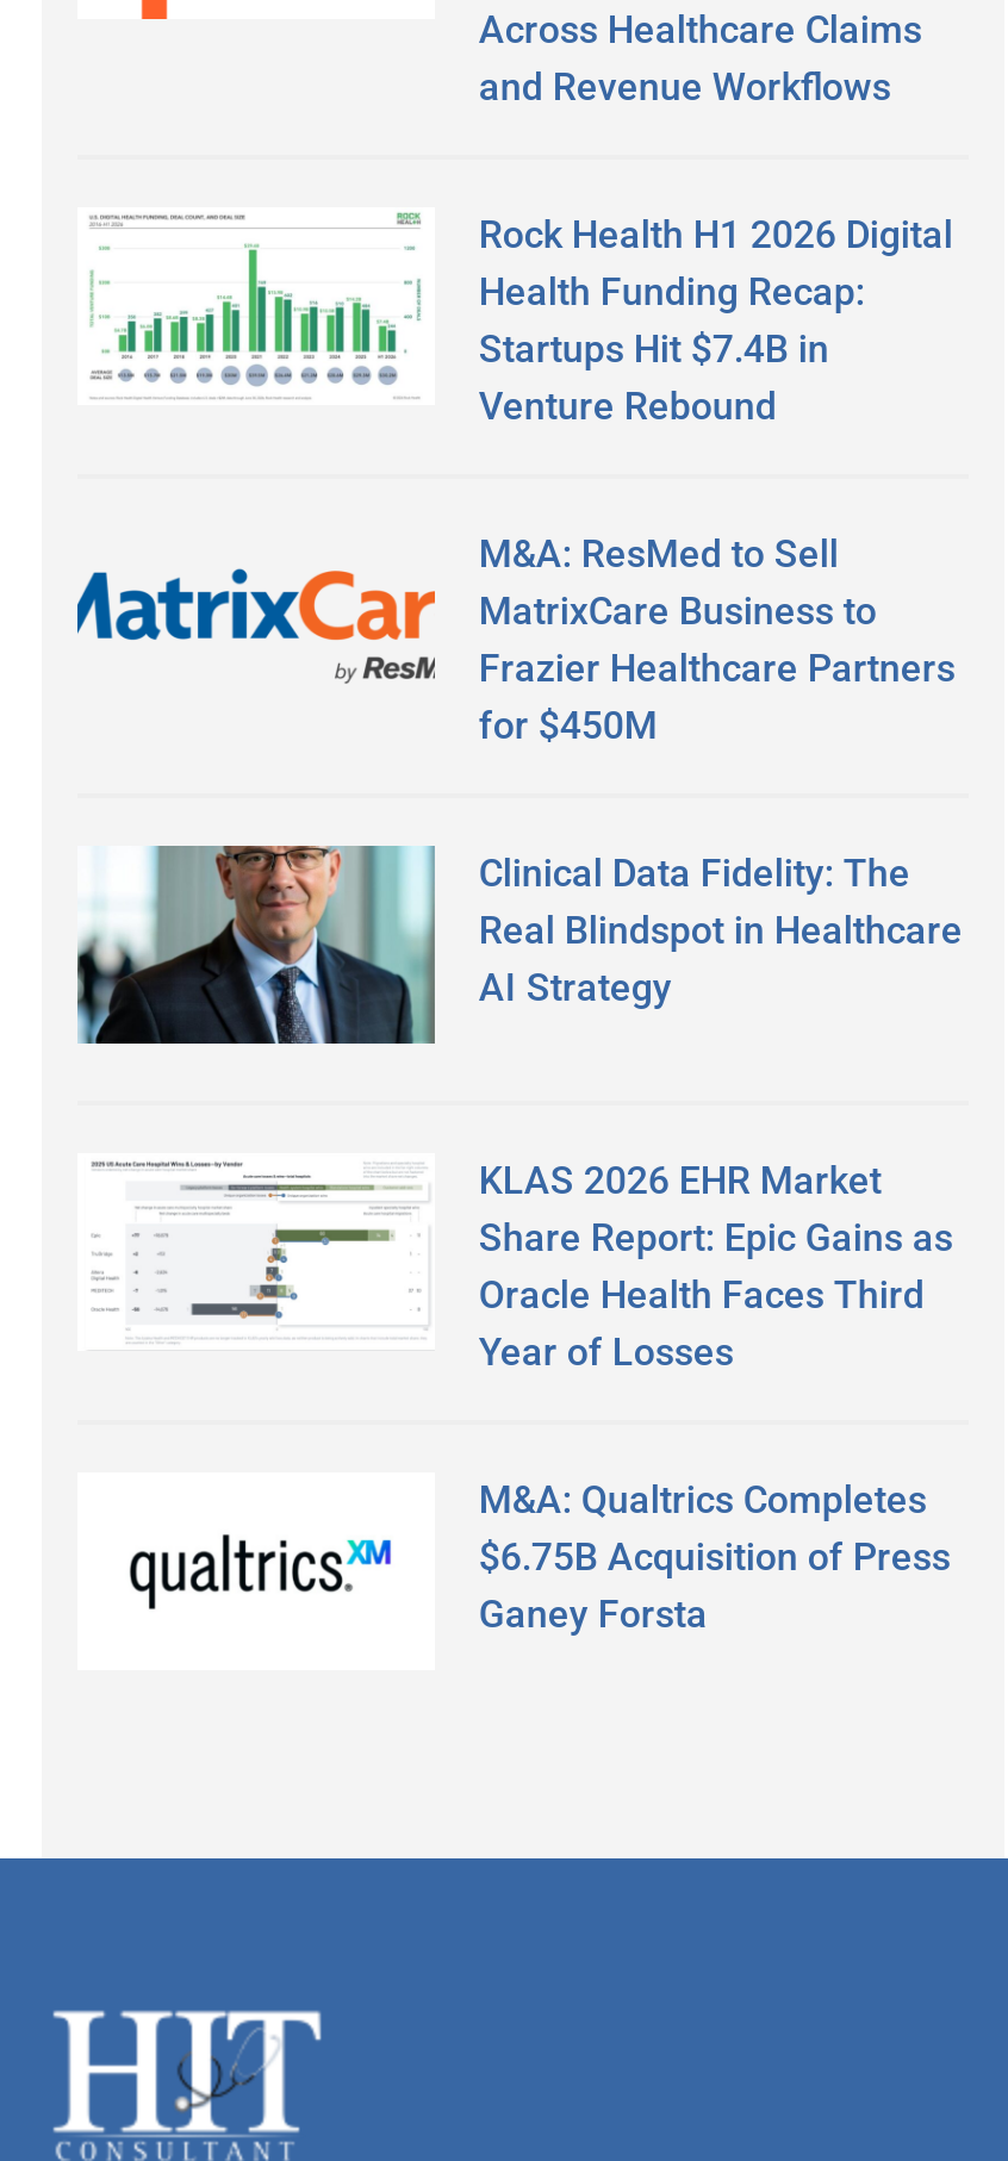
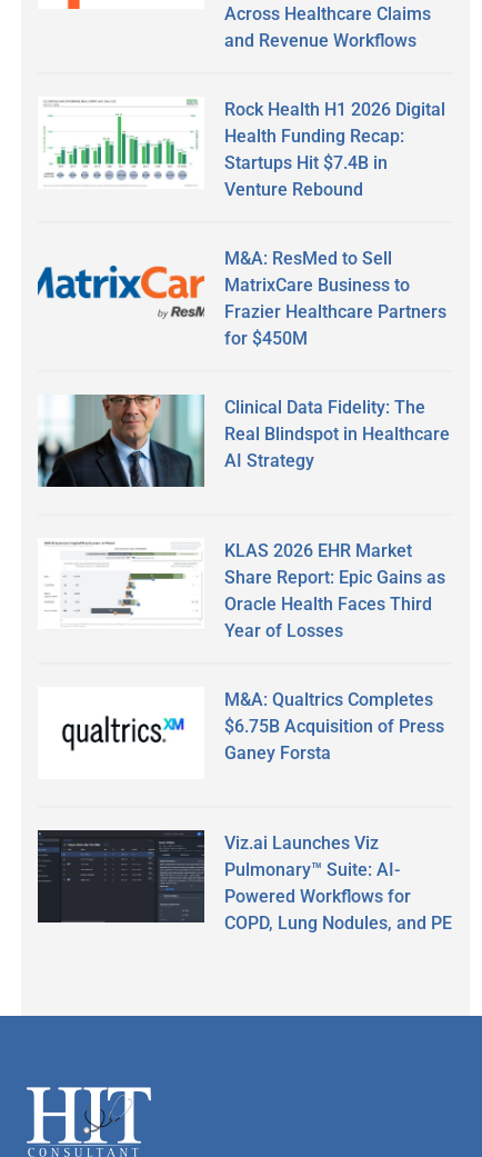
+ [image]
+ Viz.ai Launches Viz
+ Pulmonary™ Suite: AI-
+ Powered Workflows for
+ COPD, Lung Nodules, and PE
